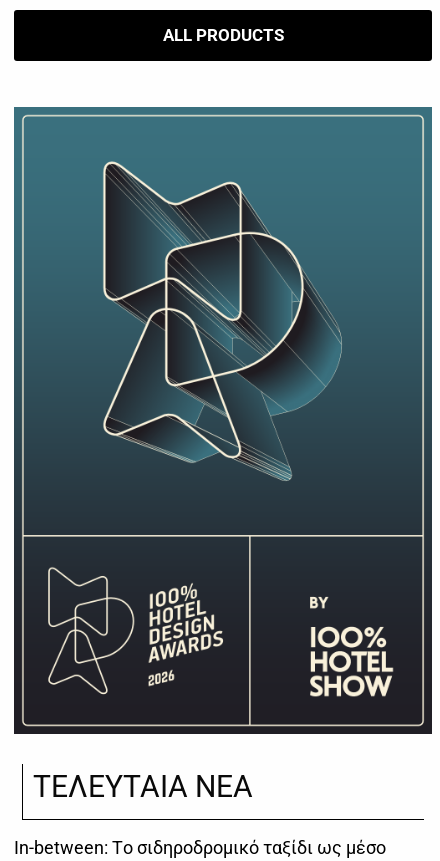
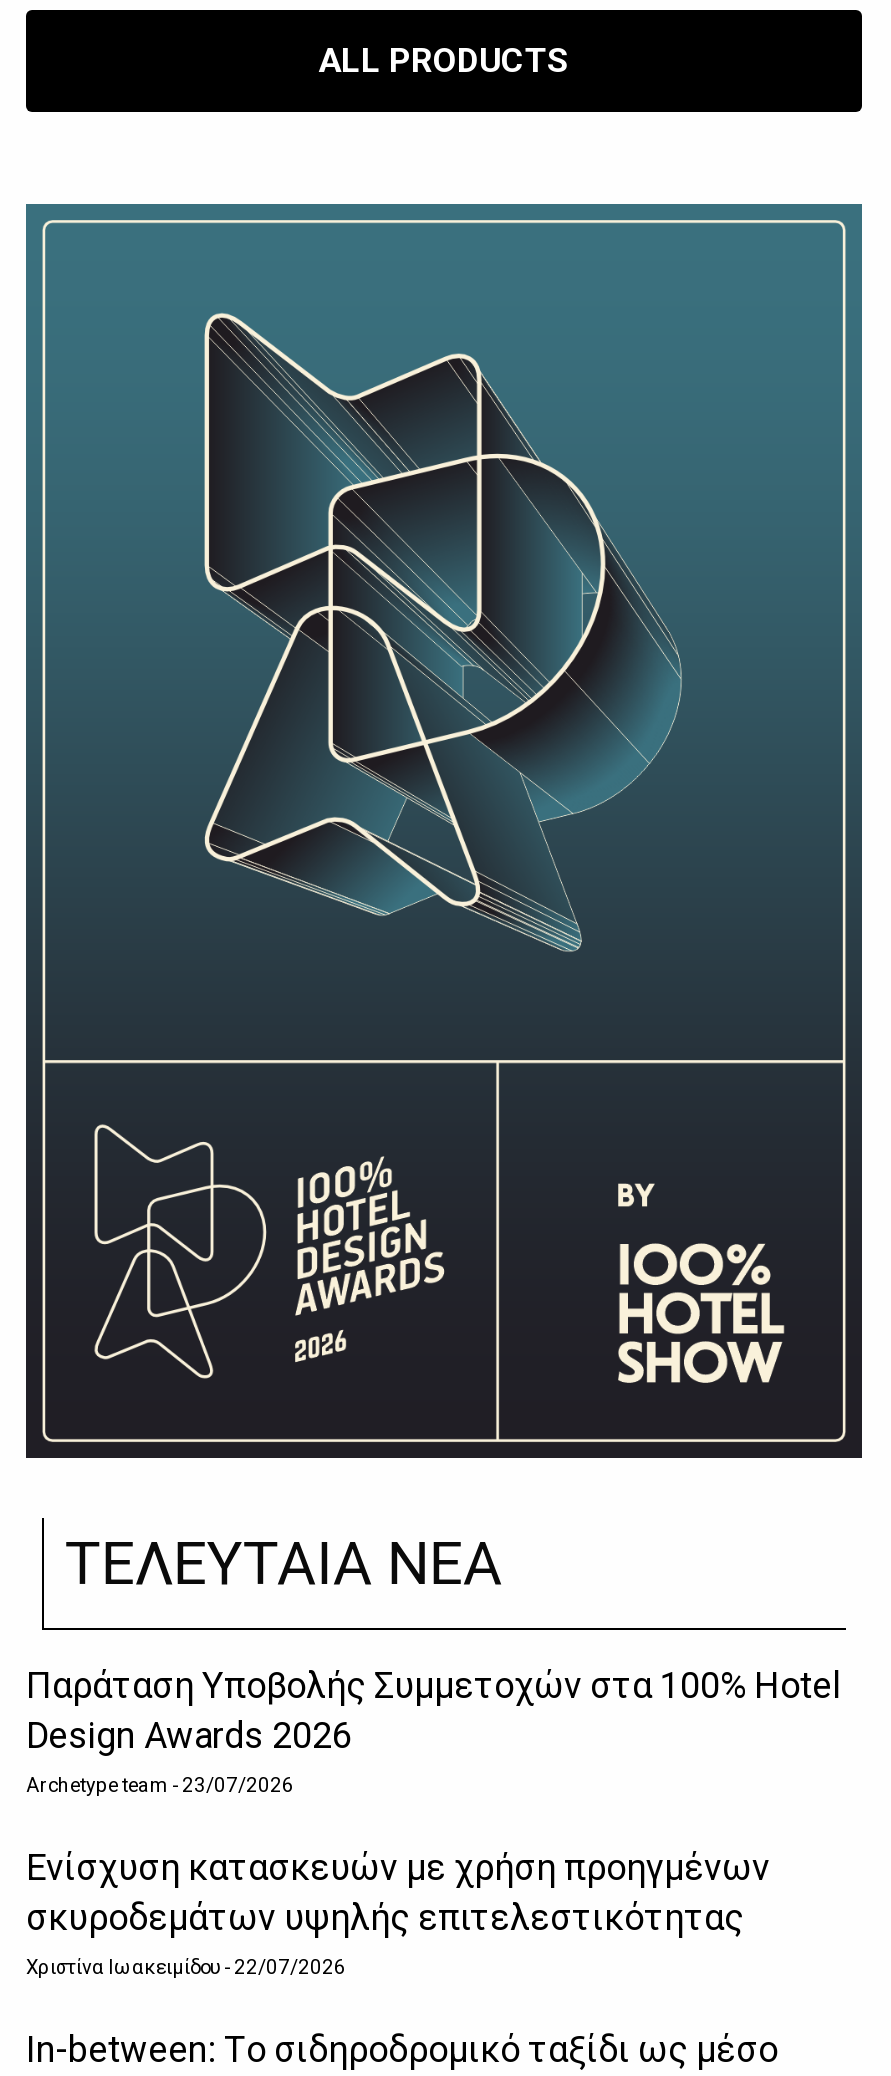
+ Παράταση Υποβολής Συμμετοχών στα 100% Hotel
+ Design Awards 2026
+ Archetype team - 23/07/2026
+ Ενίσχυση κατασκευών με χρήση προηγμένων
+ σκυροδεμάτων υψηλής επιτελεστικότητας
+ Χριστίνα Ιωακειμίδου - 22/07/2026
